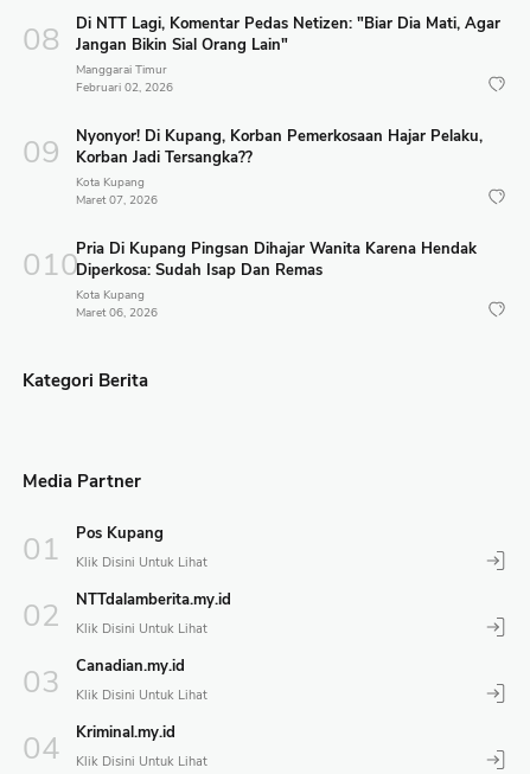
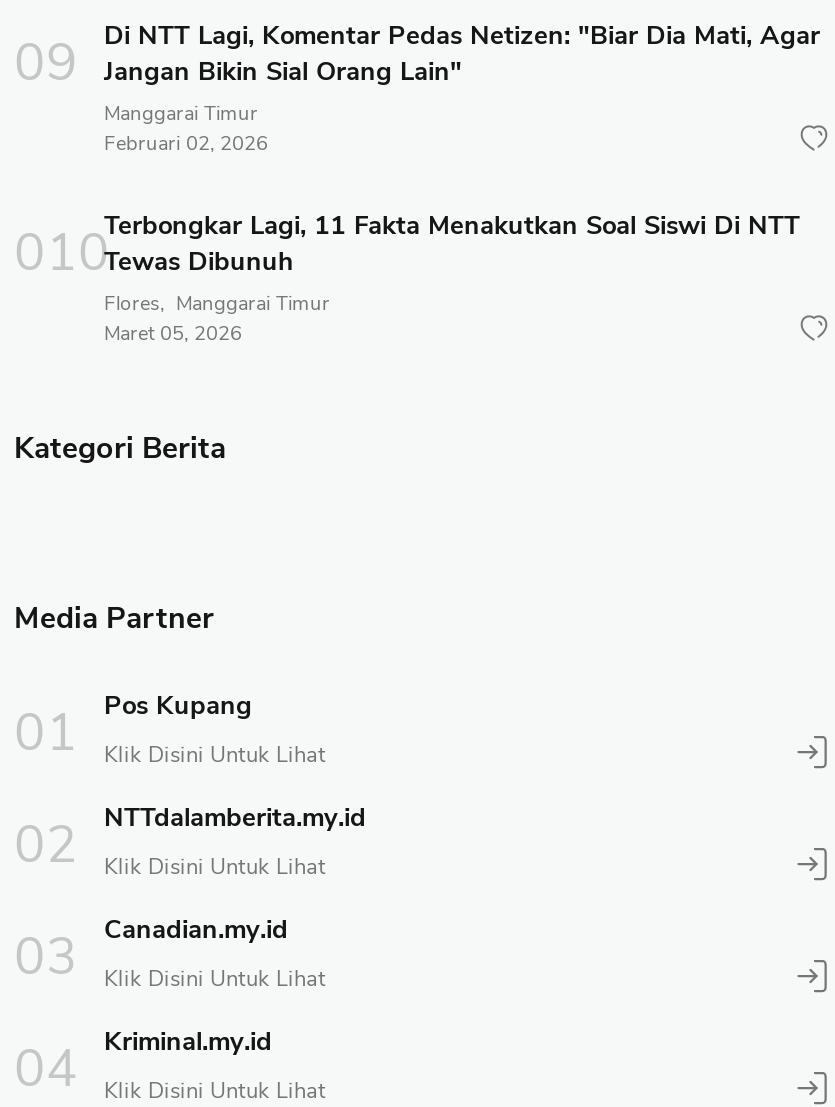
- Nyonyor! Di Kupang, Korban Pemerkosaan Hajar Pelaku,
- Korban Jadi Tersangka??
- Kota Kupang
- Maret 07, 2026
- Pria Di Kupang Pingsan Dihajar Wanita Karena Hendak
- Diperkosa: Sudah Isap Dan Remas
- Kota Kupang
- Maret 06, 2026
+ Terbongkar Lagi, 11 Fakta Menakutkan Soal Siswi Di NTT
+ Tewas Dibunuh
+ Flores Manggarai Timur
+ Maret 05, 2026
